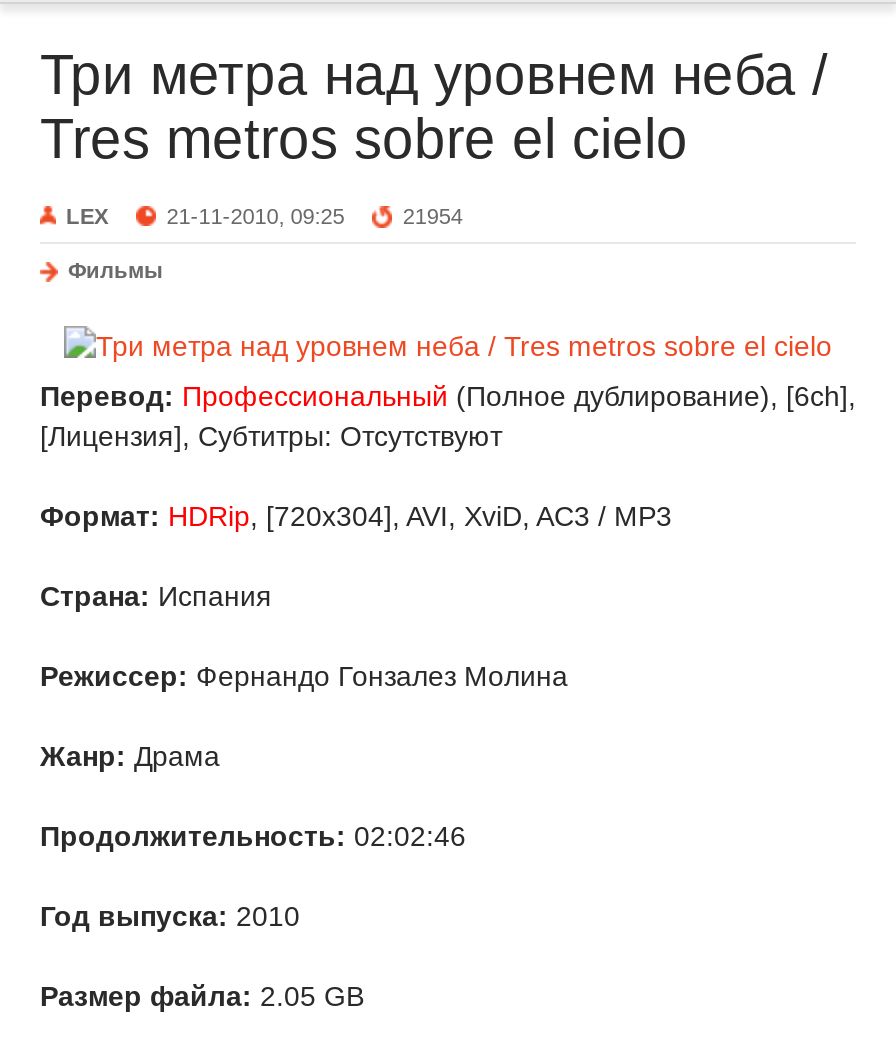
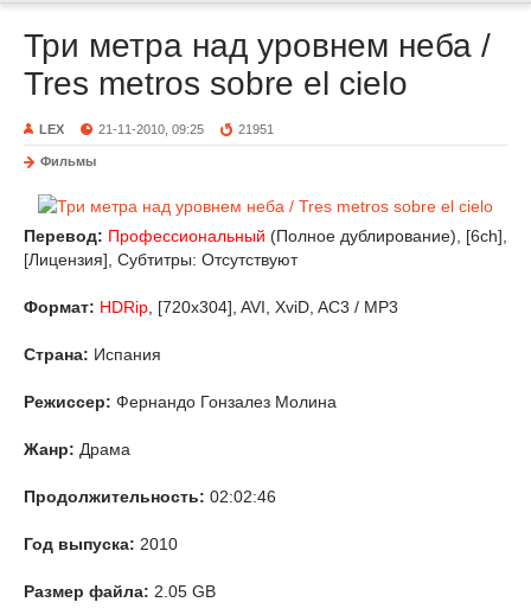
- 21954
+ 21951
